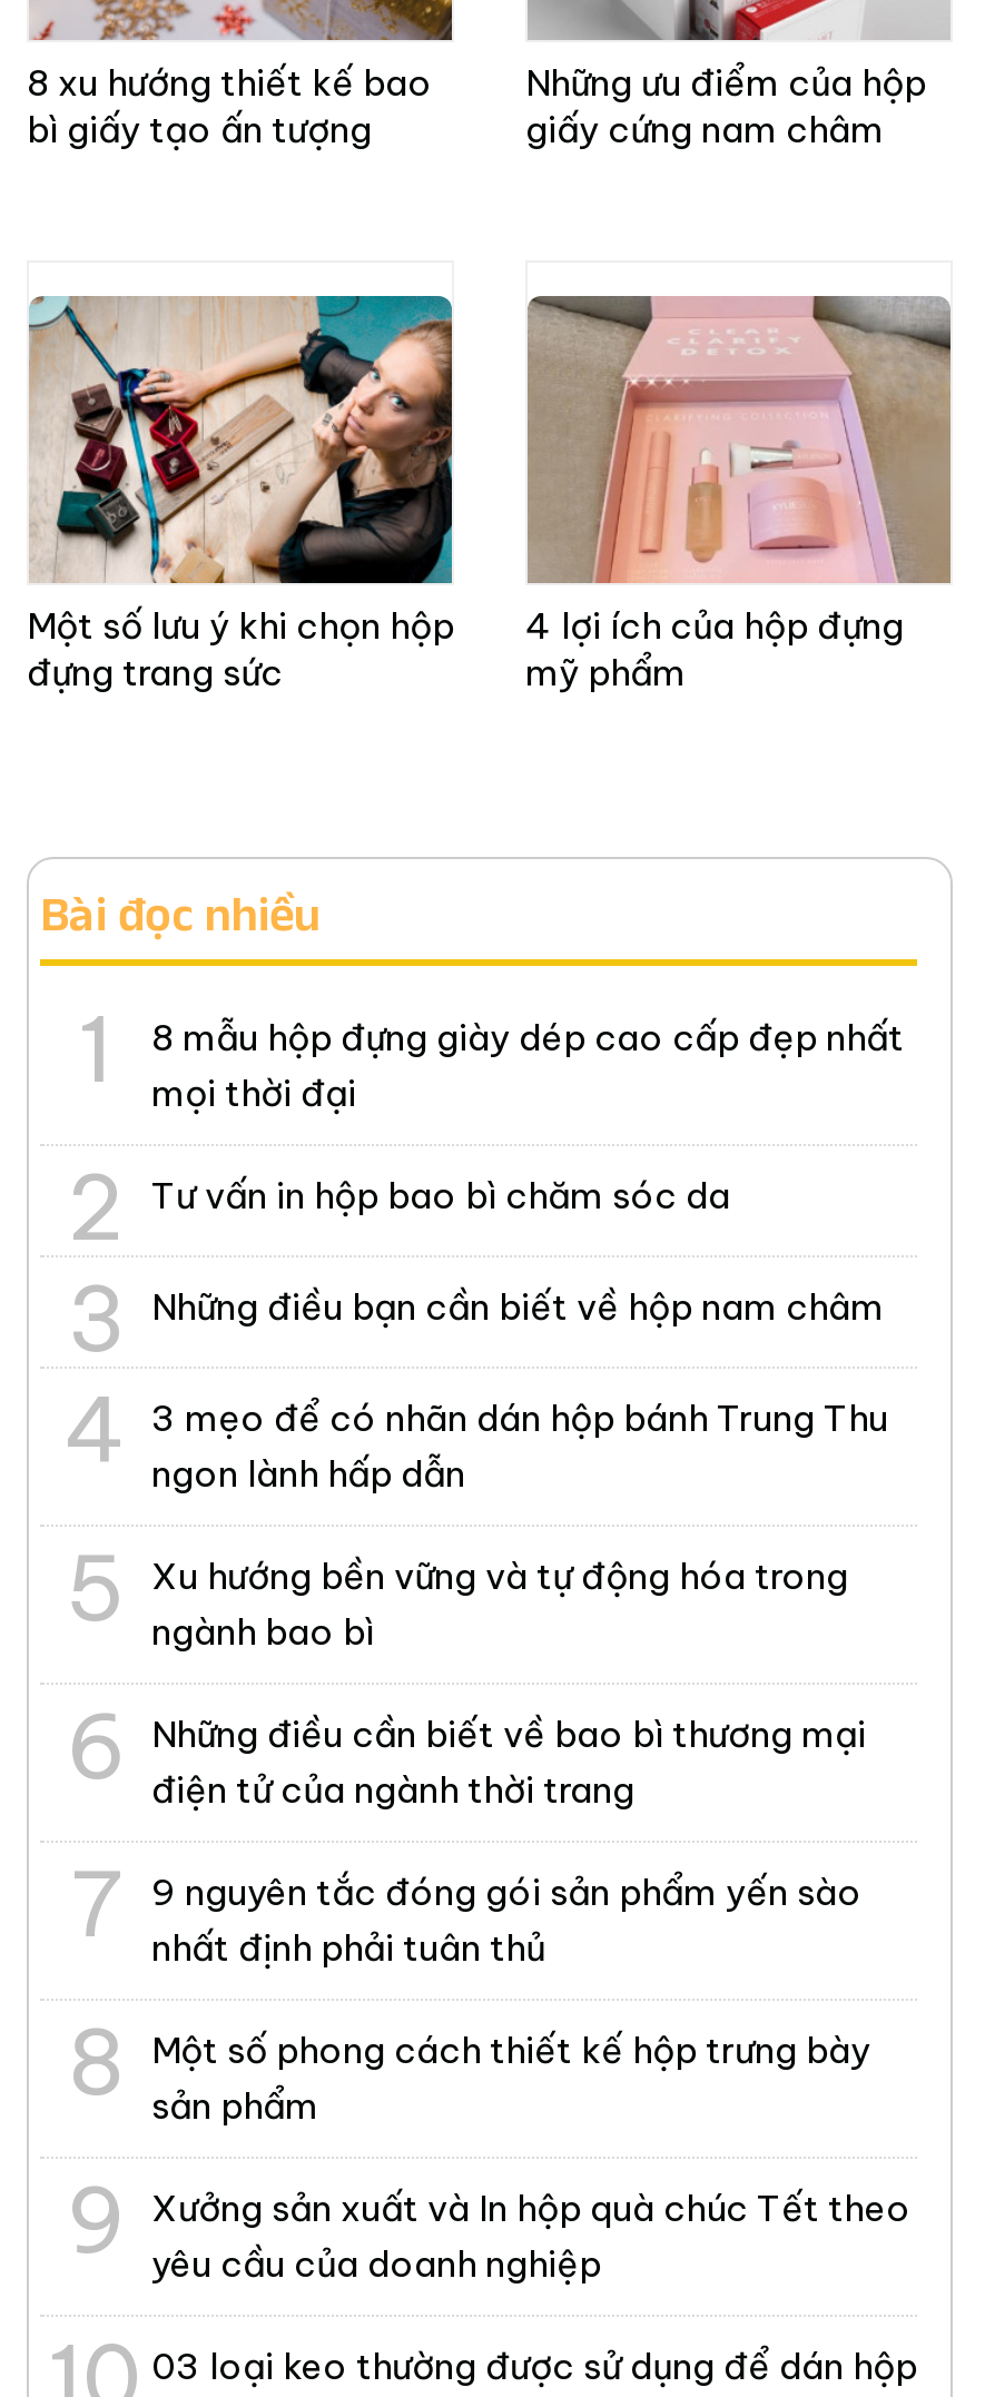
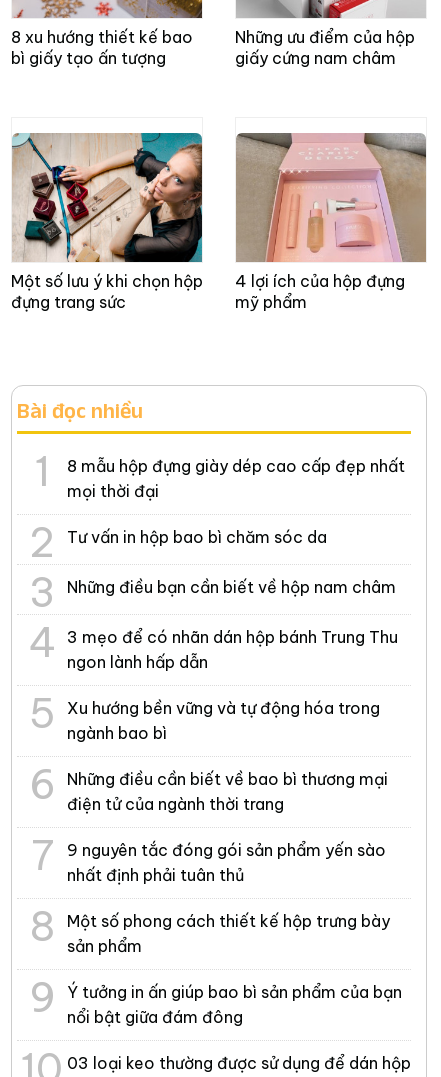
- Xưởng sản xuất và In hộp quà chúc Tết theo
- yêu cầu của doanh nghiệp
+ Ý tưởng in ấn giúp bao bì sản phẩm của bạn
+ nổi bật giữa đám đông
